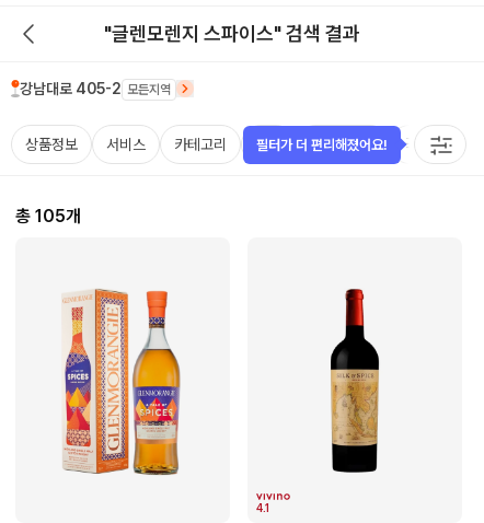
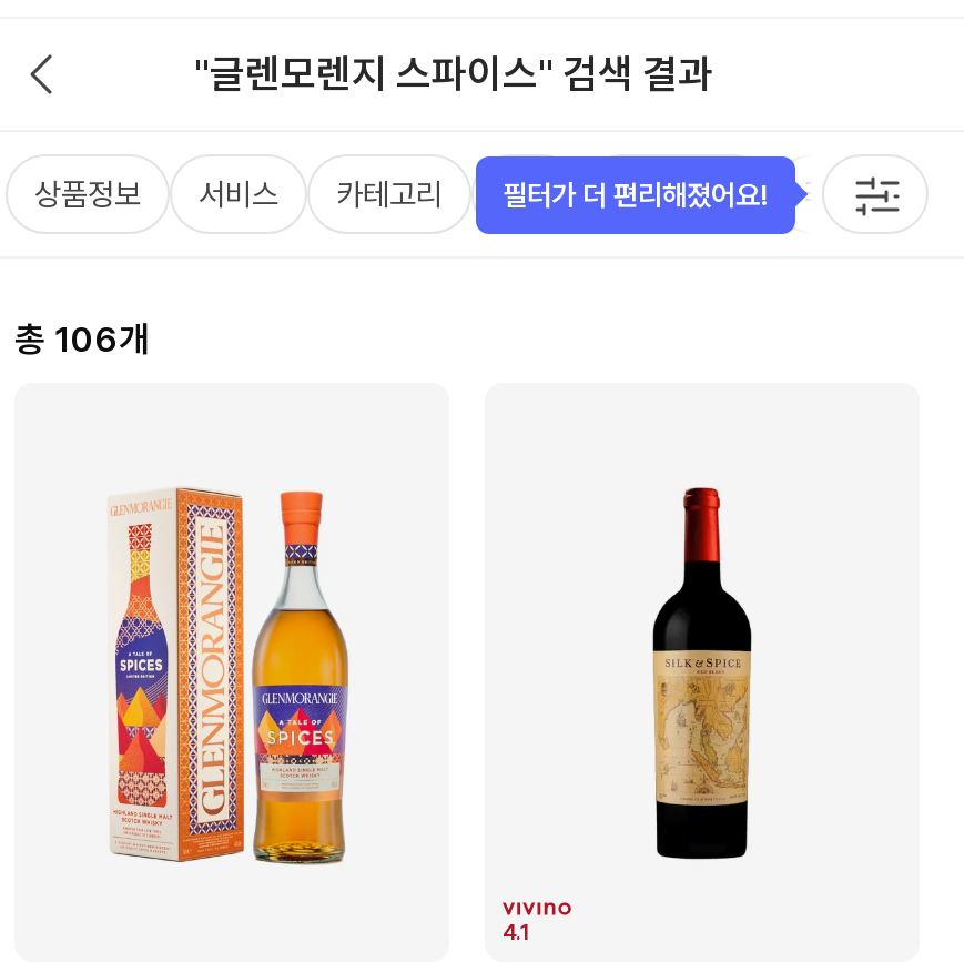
- 강남대로 405-2 모든지역

- 총 105개
+ 총 106개
